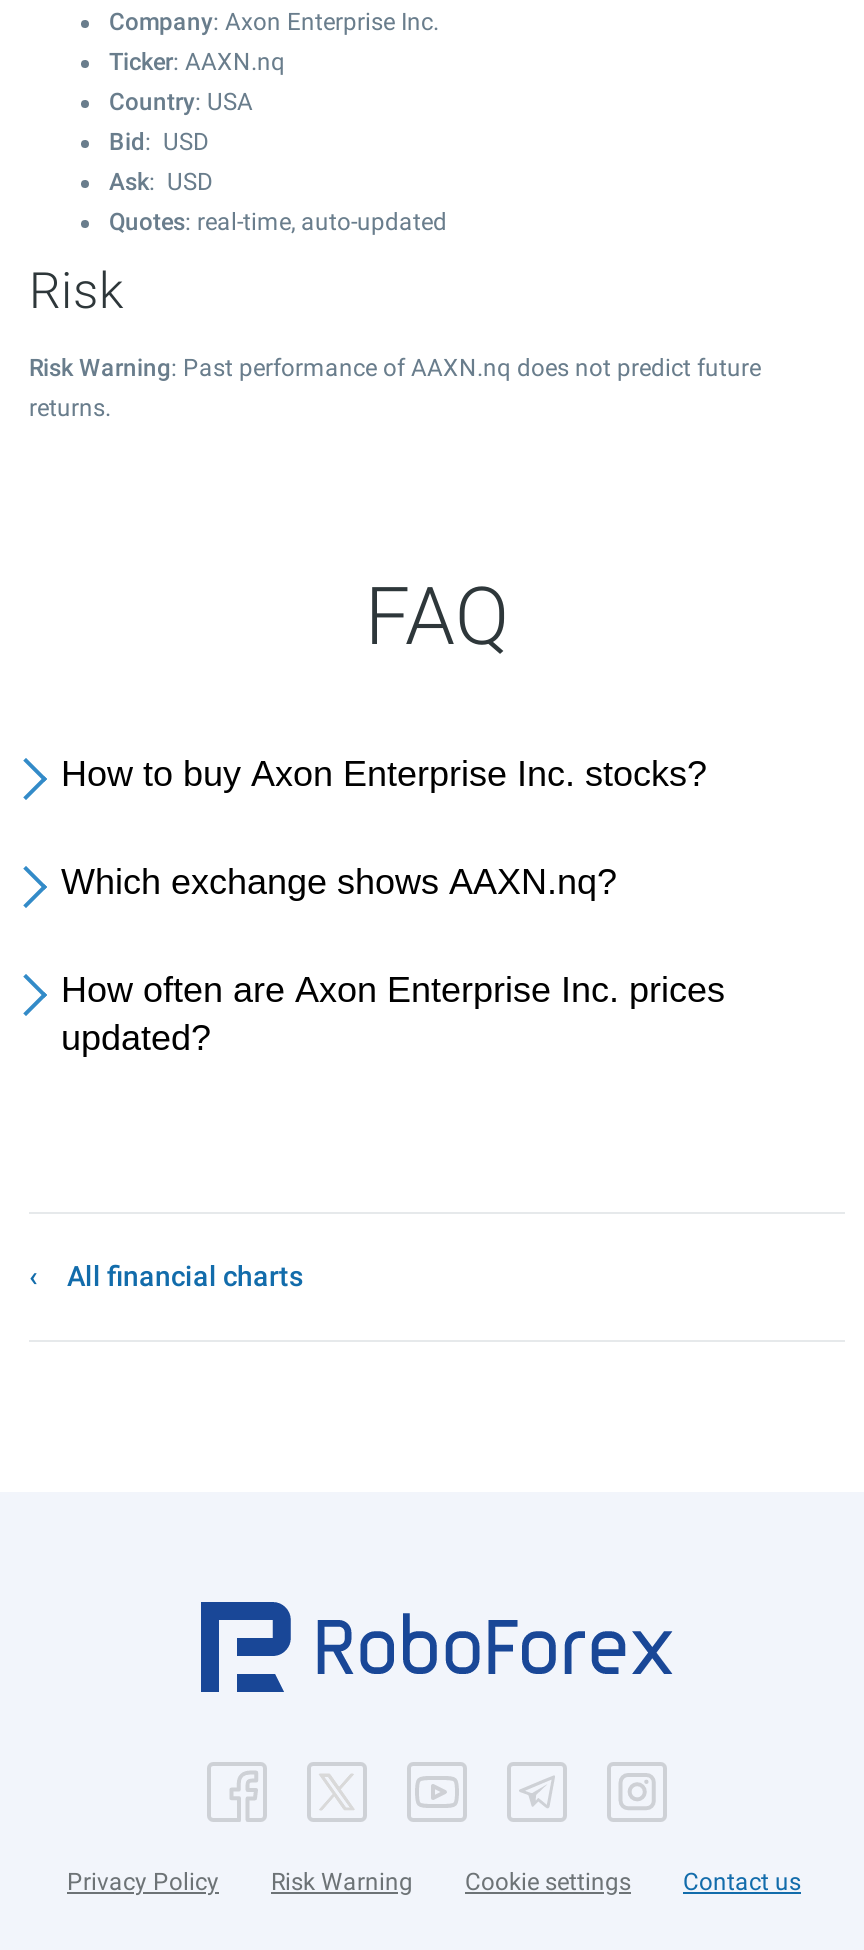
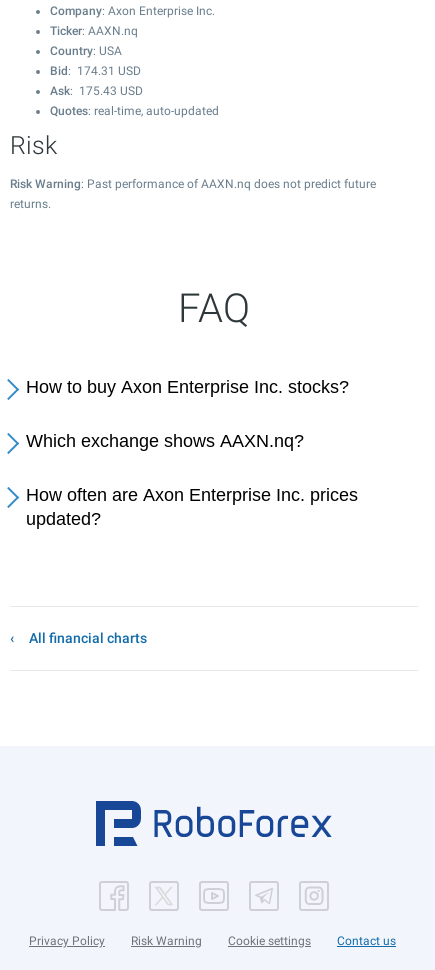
- Bid: USD
- Ask: USD
+ Bid: 174.31 USD
+ Ask: 175.43 USD
